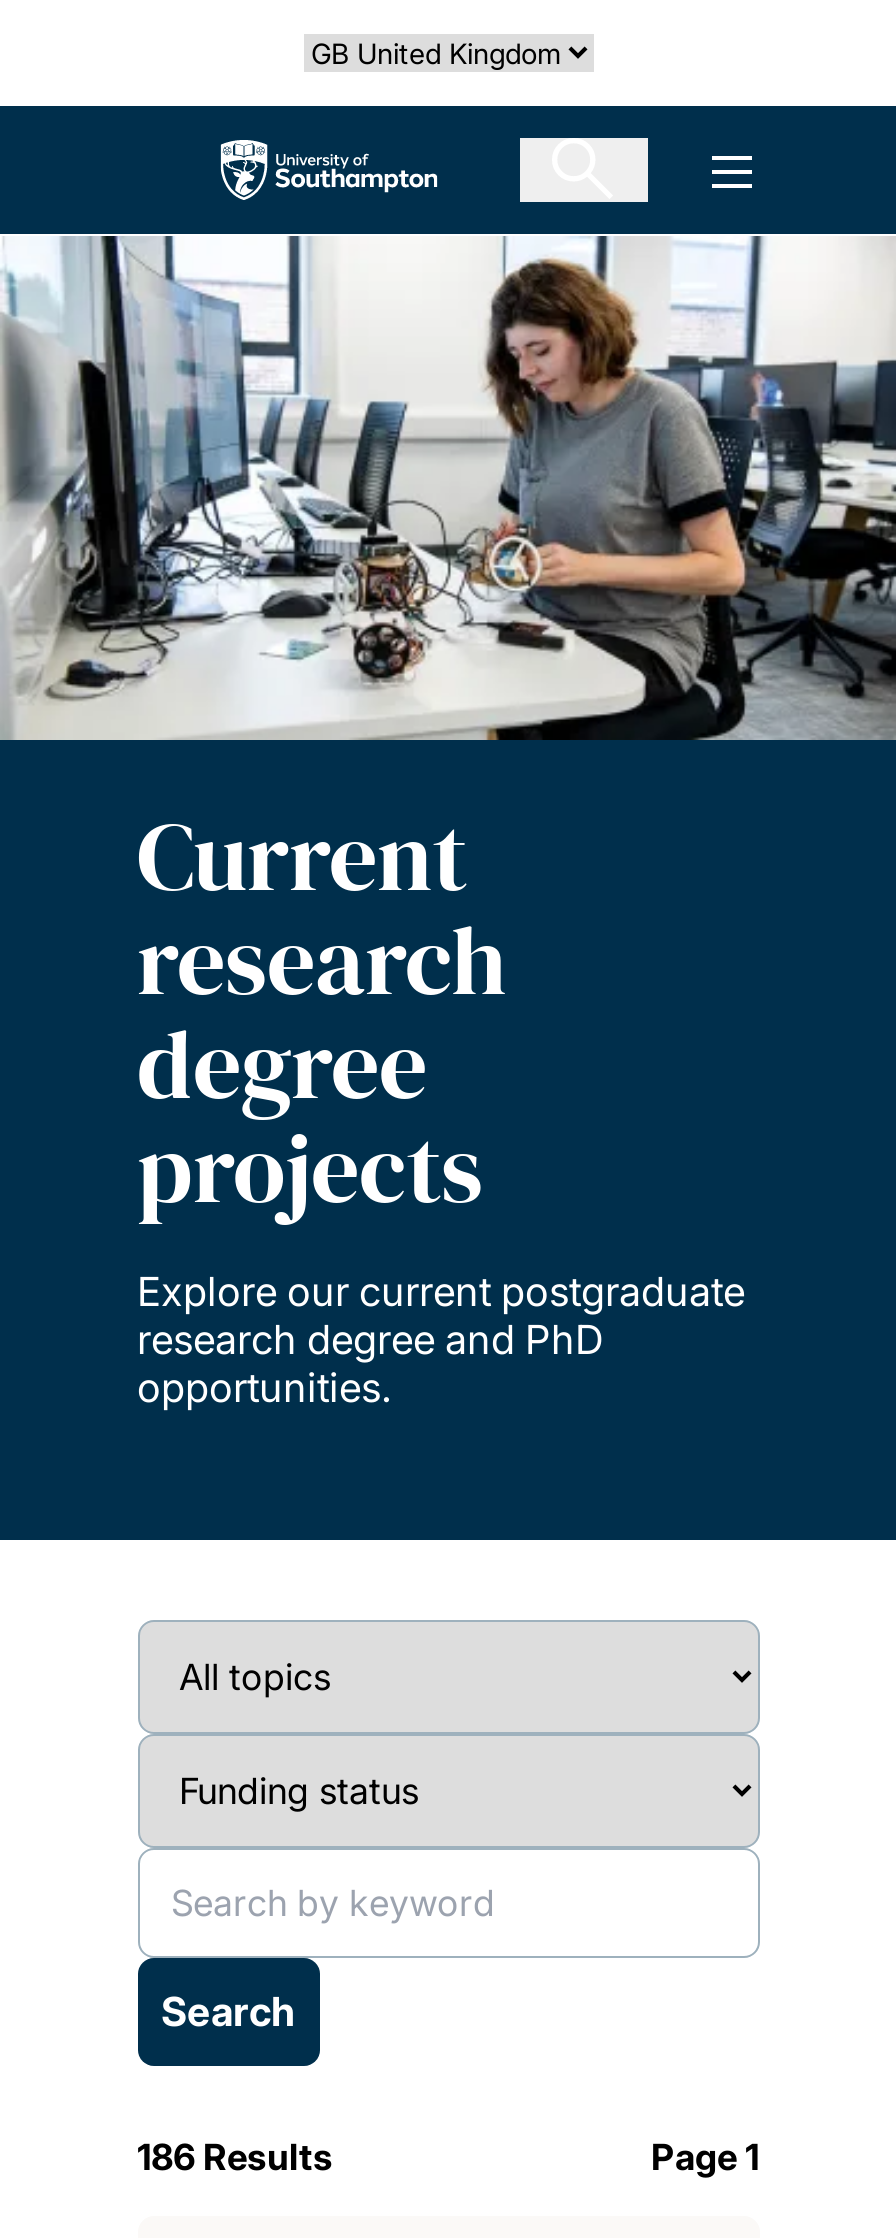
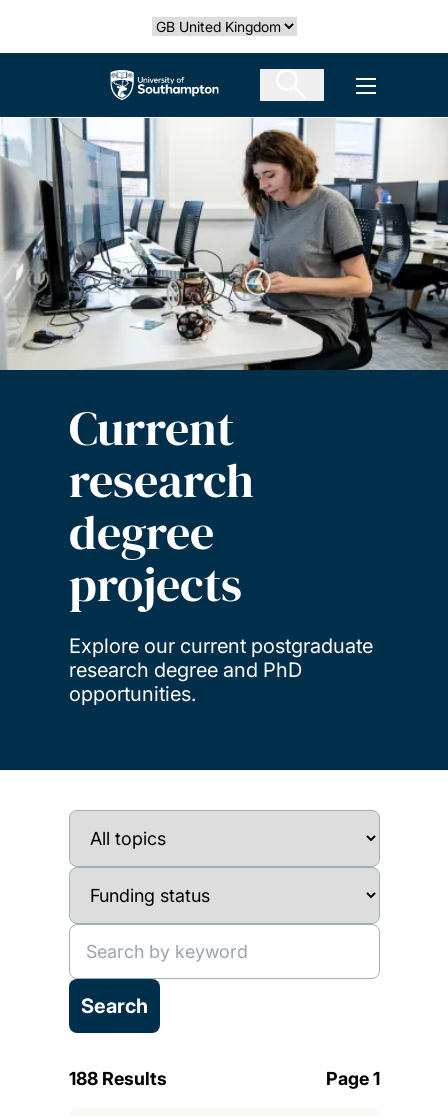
- 186 Results
+ 188 Results
